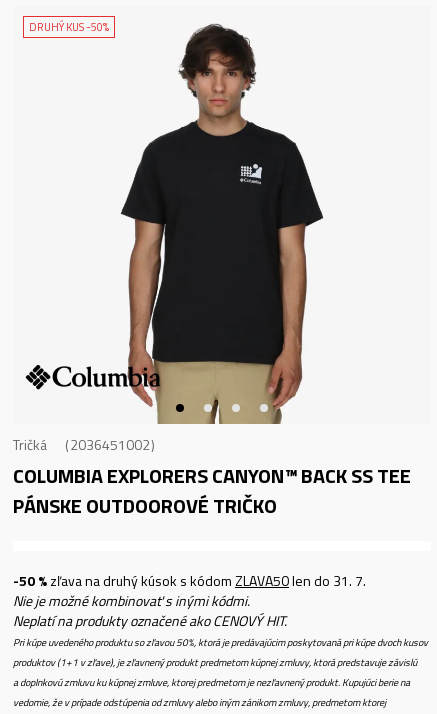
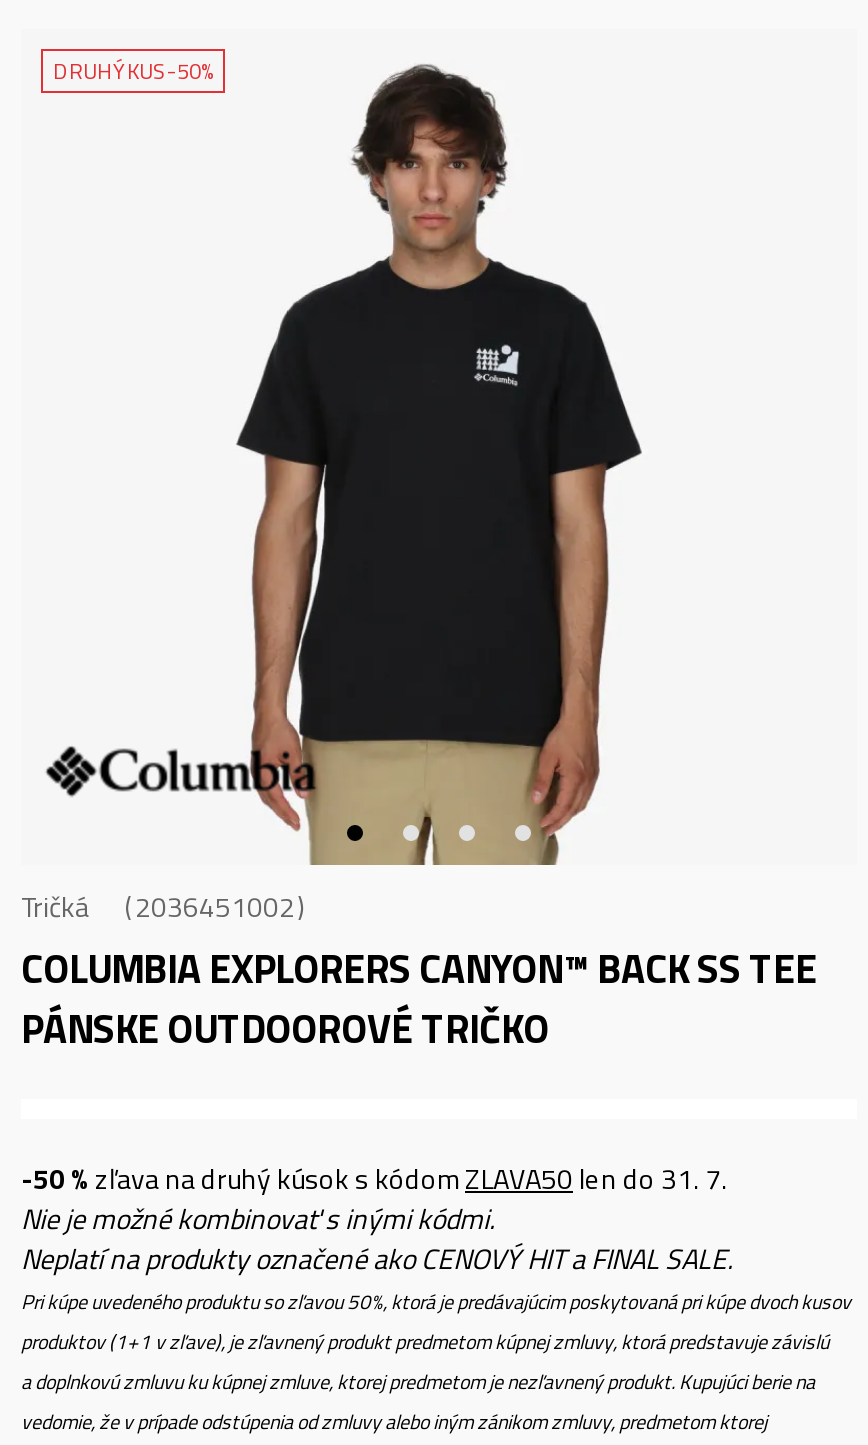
- Neplatí na produkty označené ako CENOVÝ HIT.
+ Neplatí na produkty označené ako CENOVÝ HIT a FINAL SALE.
